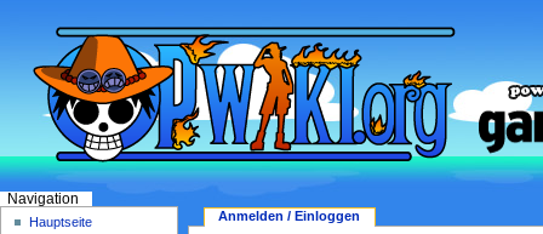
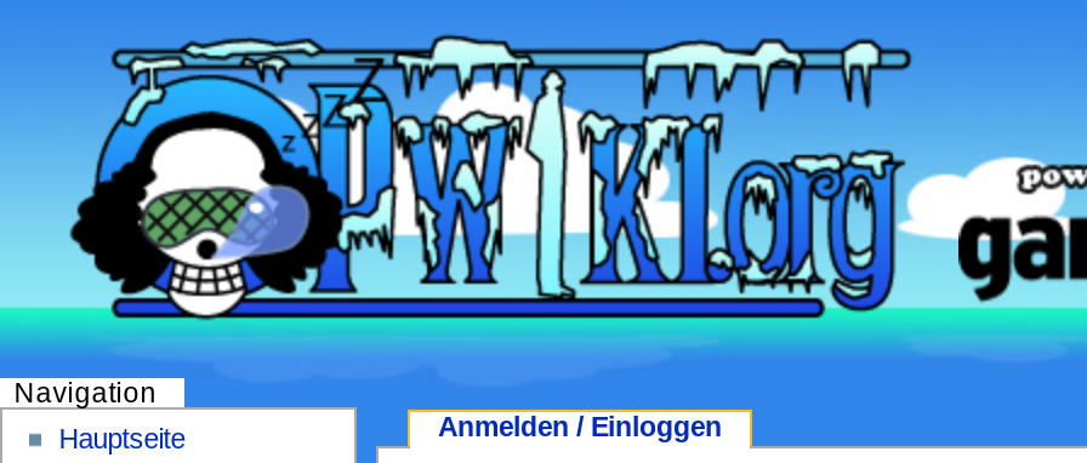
- [image]
+ [image]
